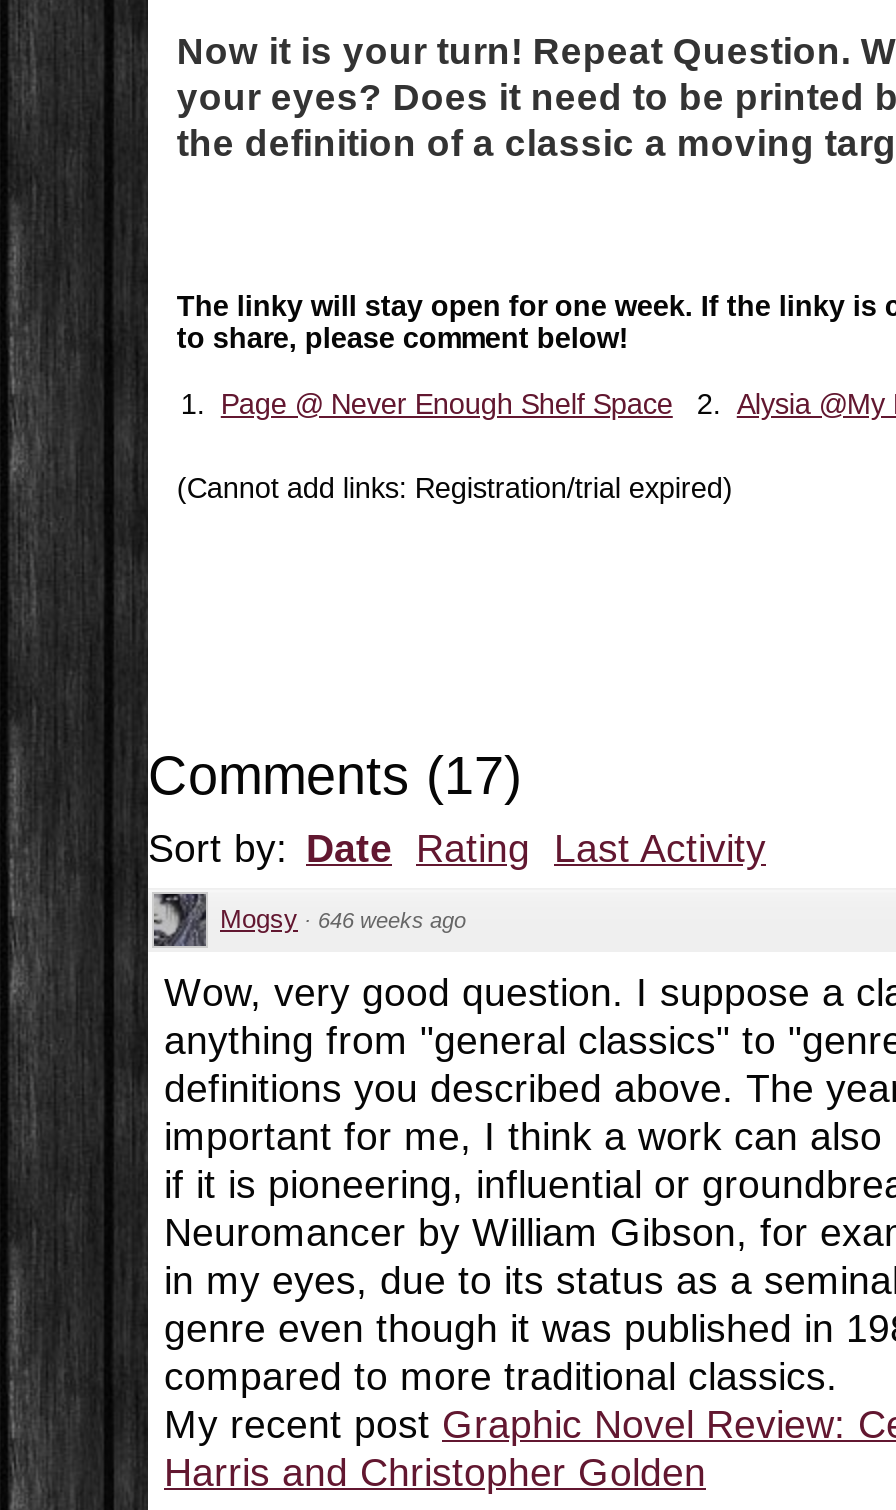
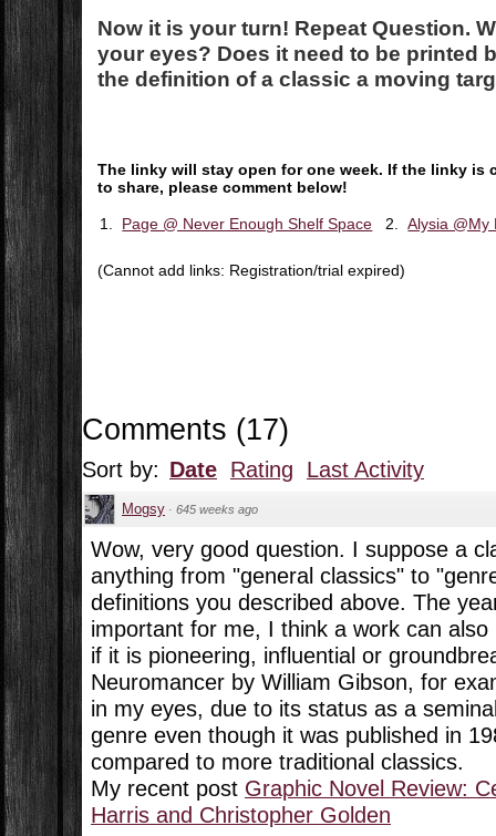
- Mogsy · 646 weeks ago
+ Mogsy · 645 weeks ago
